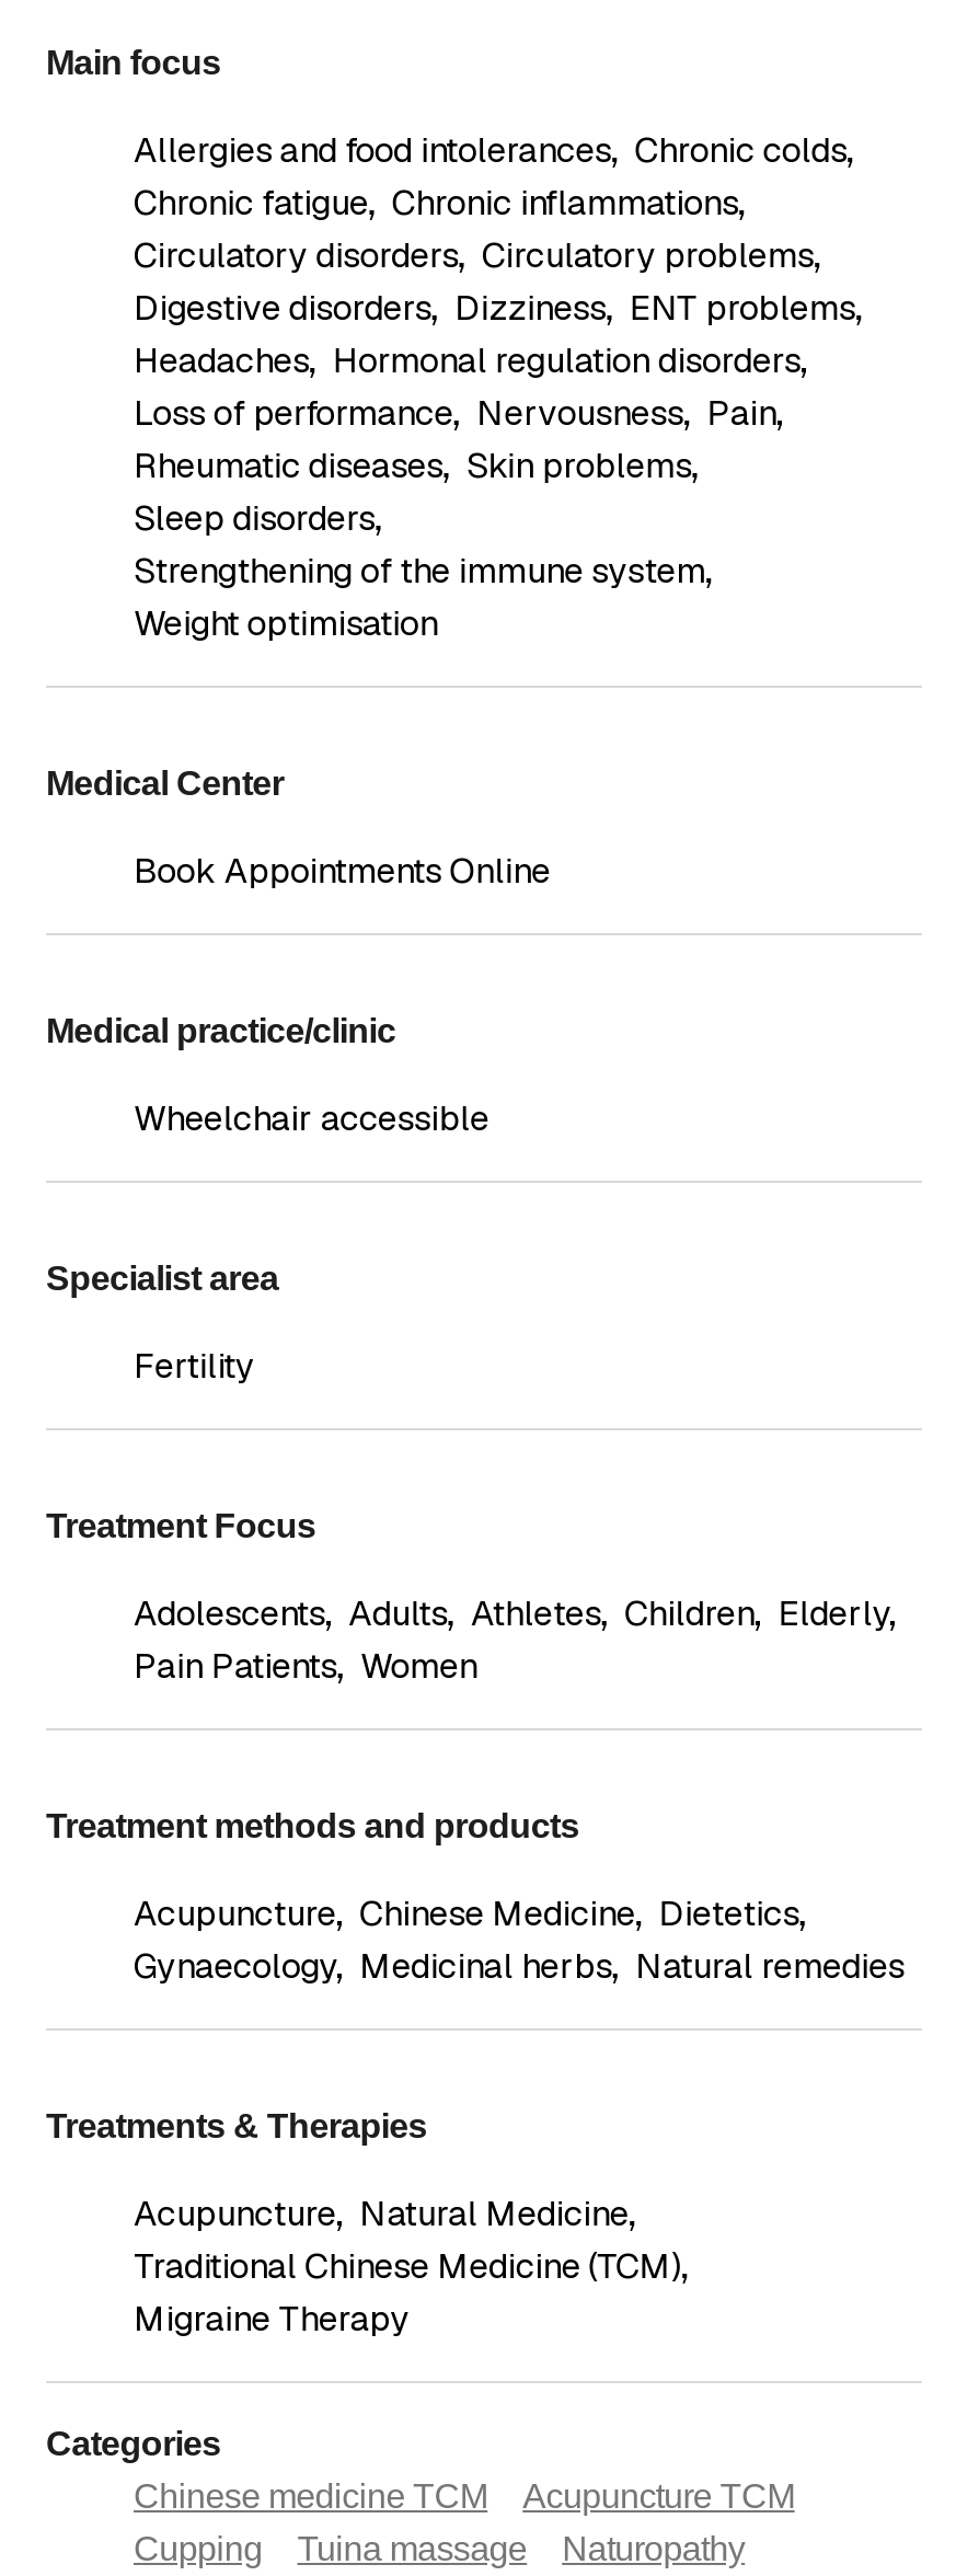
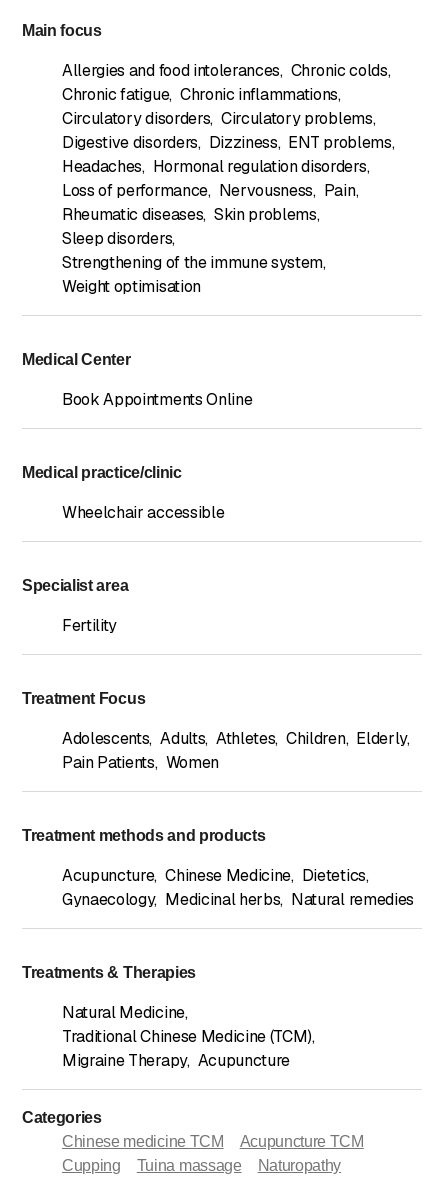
- Acupuncture, Natural Medicine,
+ Natural Medicine,

- Migraine Therapy
+ Migraine Therapy, Acupuncture
